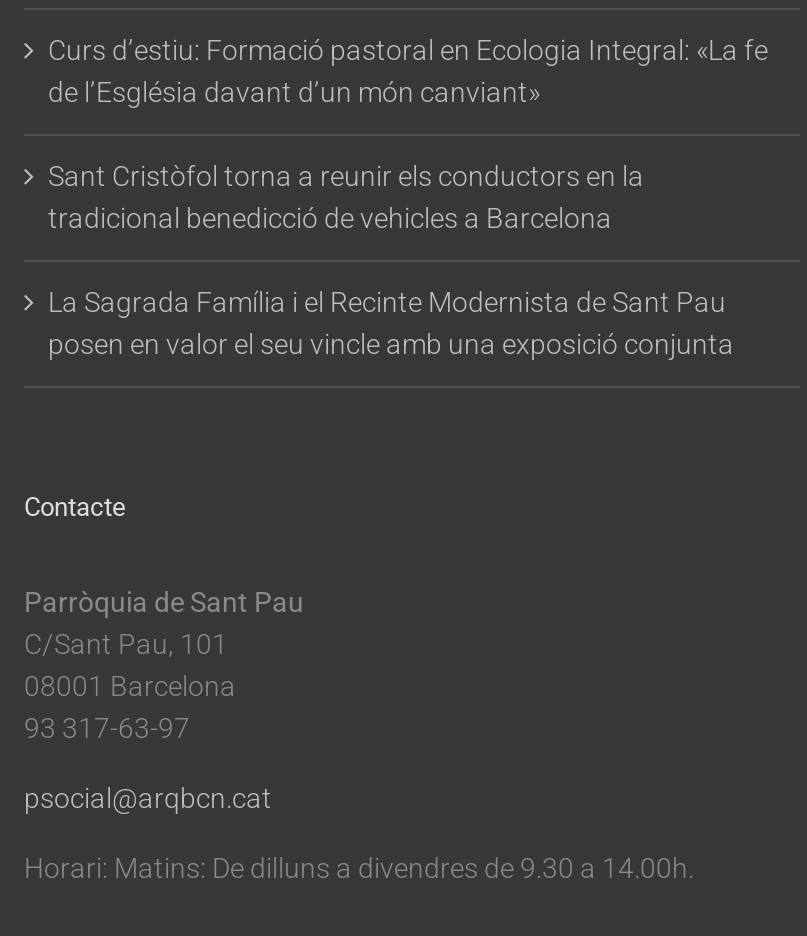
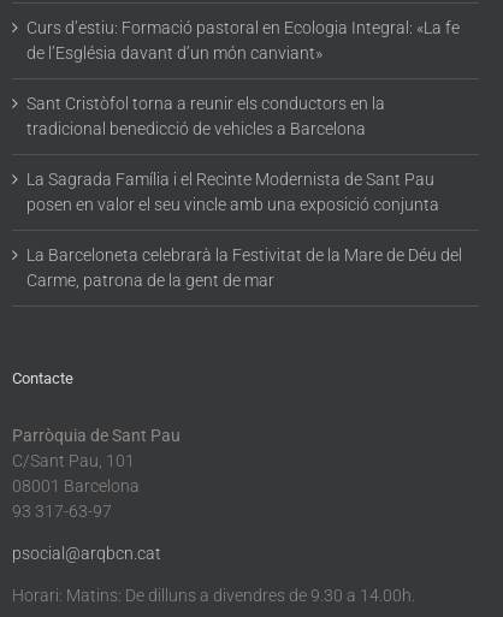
+ La Barceloneta celebrarà la Festivitat de la Mare de Déu del
+ Carme, patrona de la gent de mar
